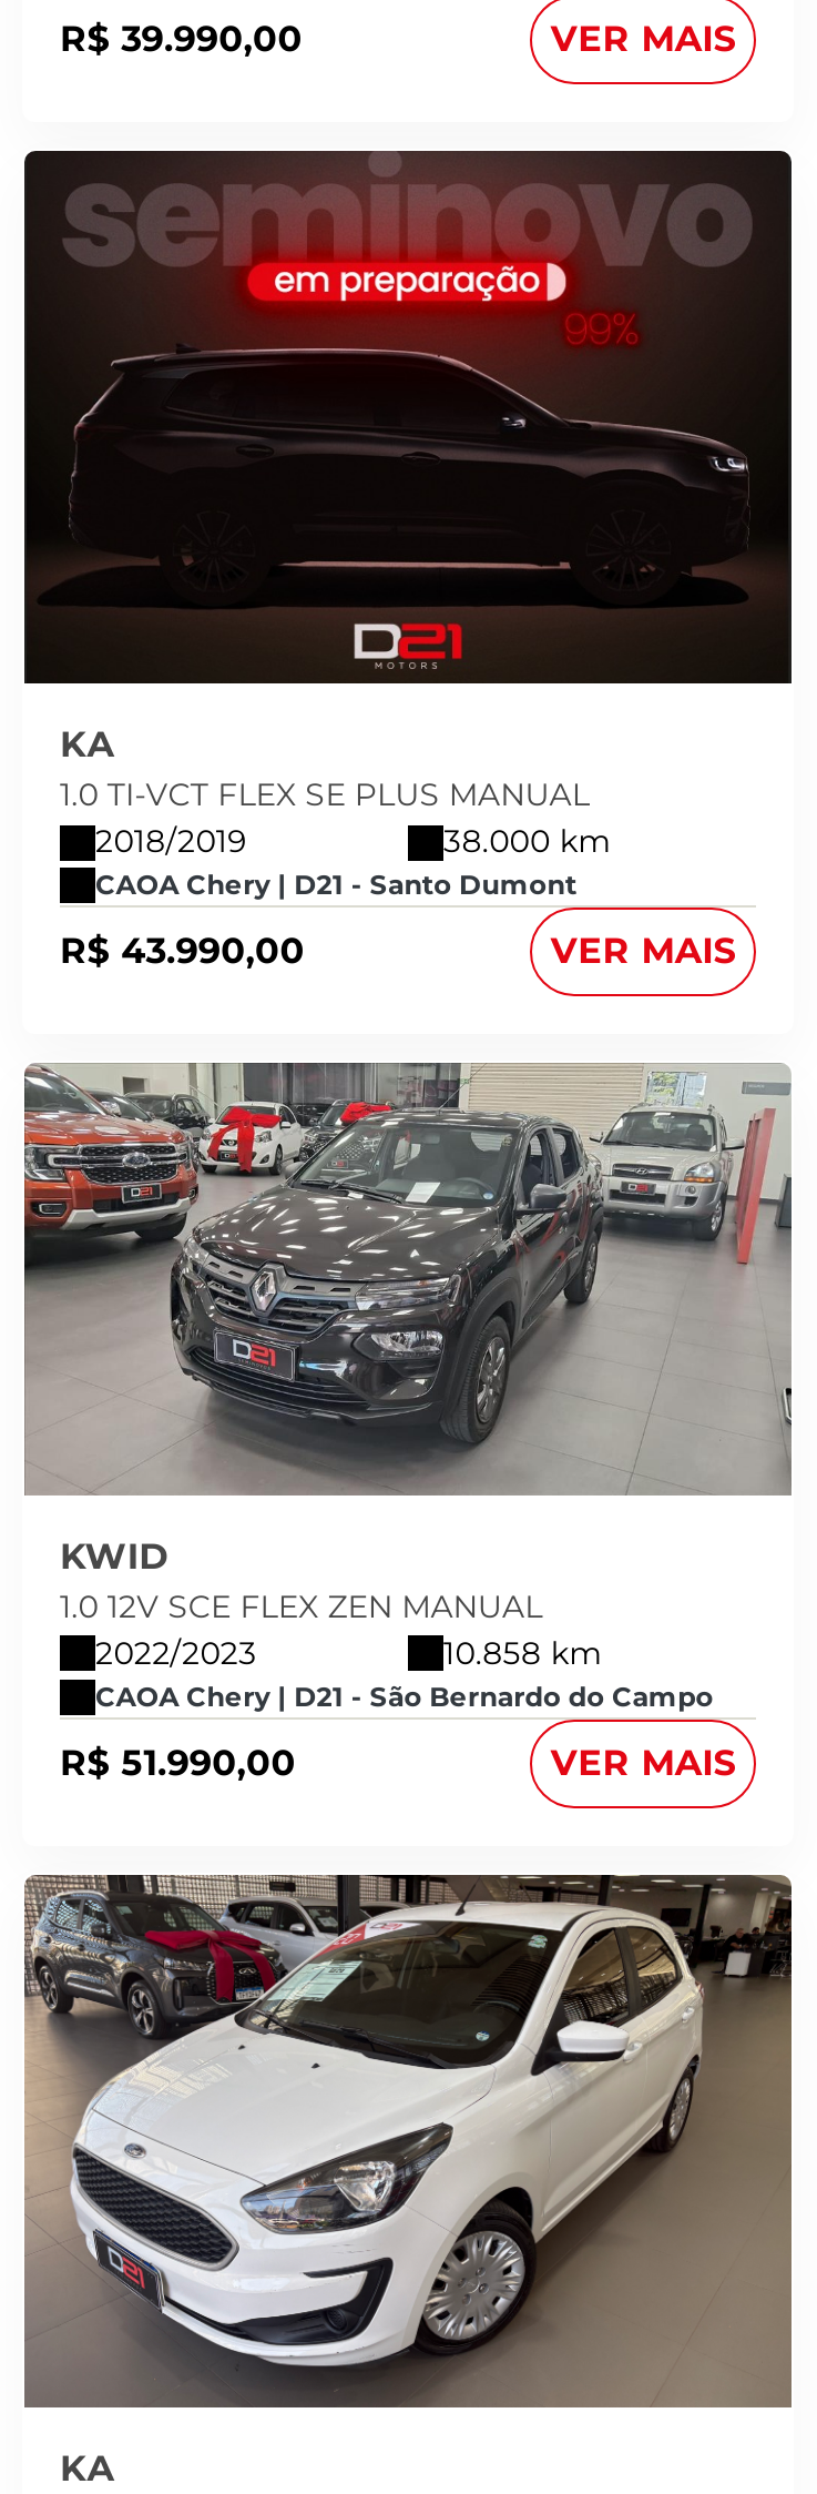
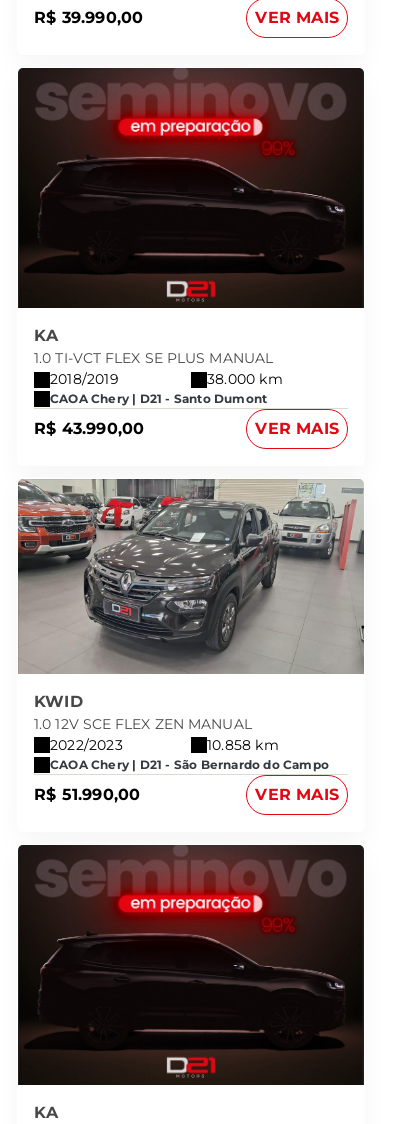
- [image]
+ [image]
